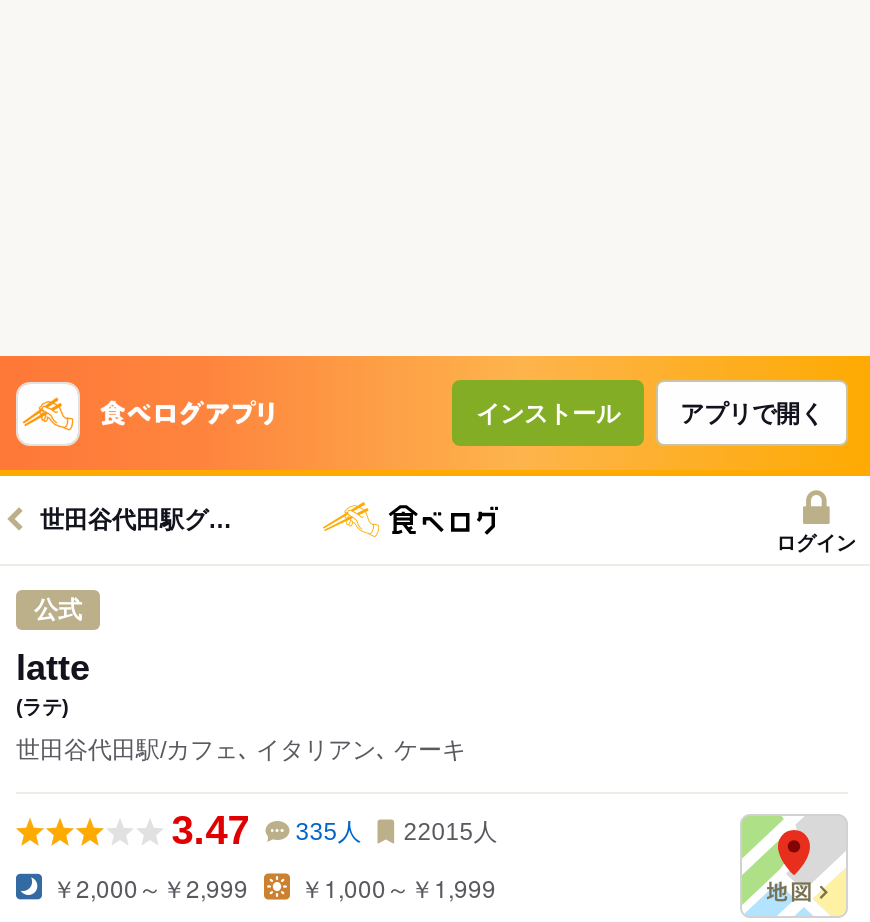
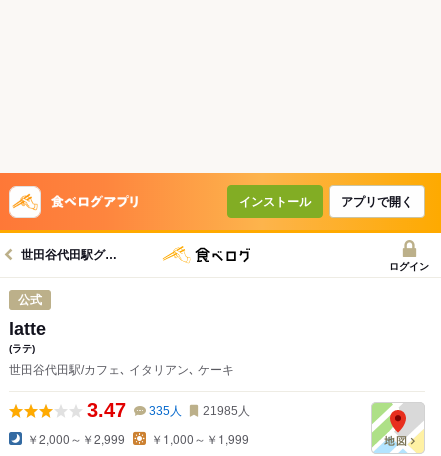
- 3.47 335人 22015人
+ 3.47 335人 21985人
